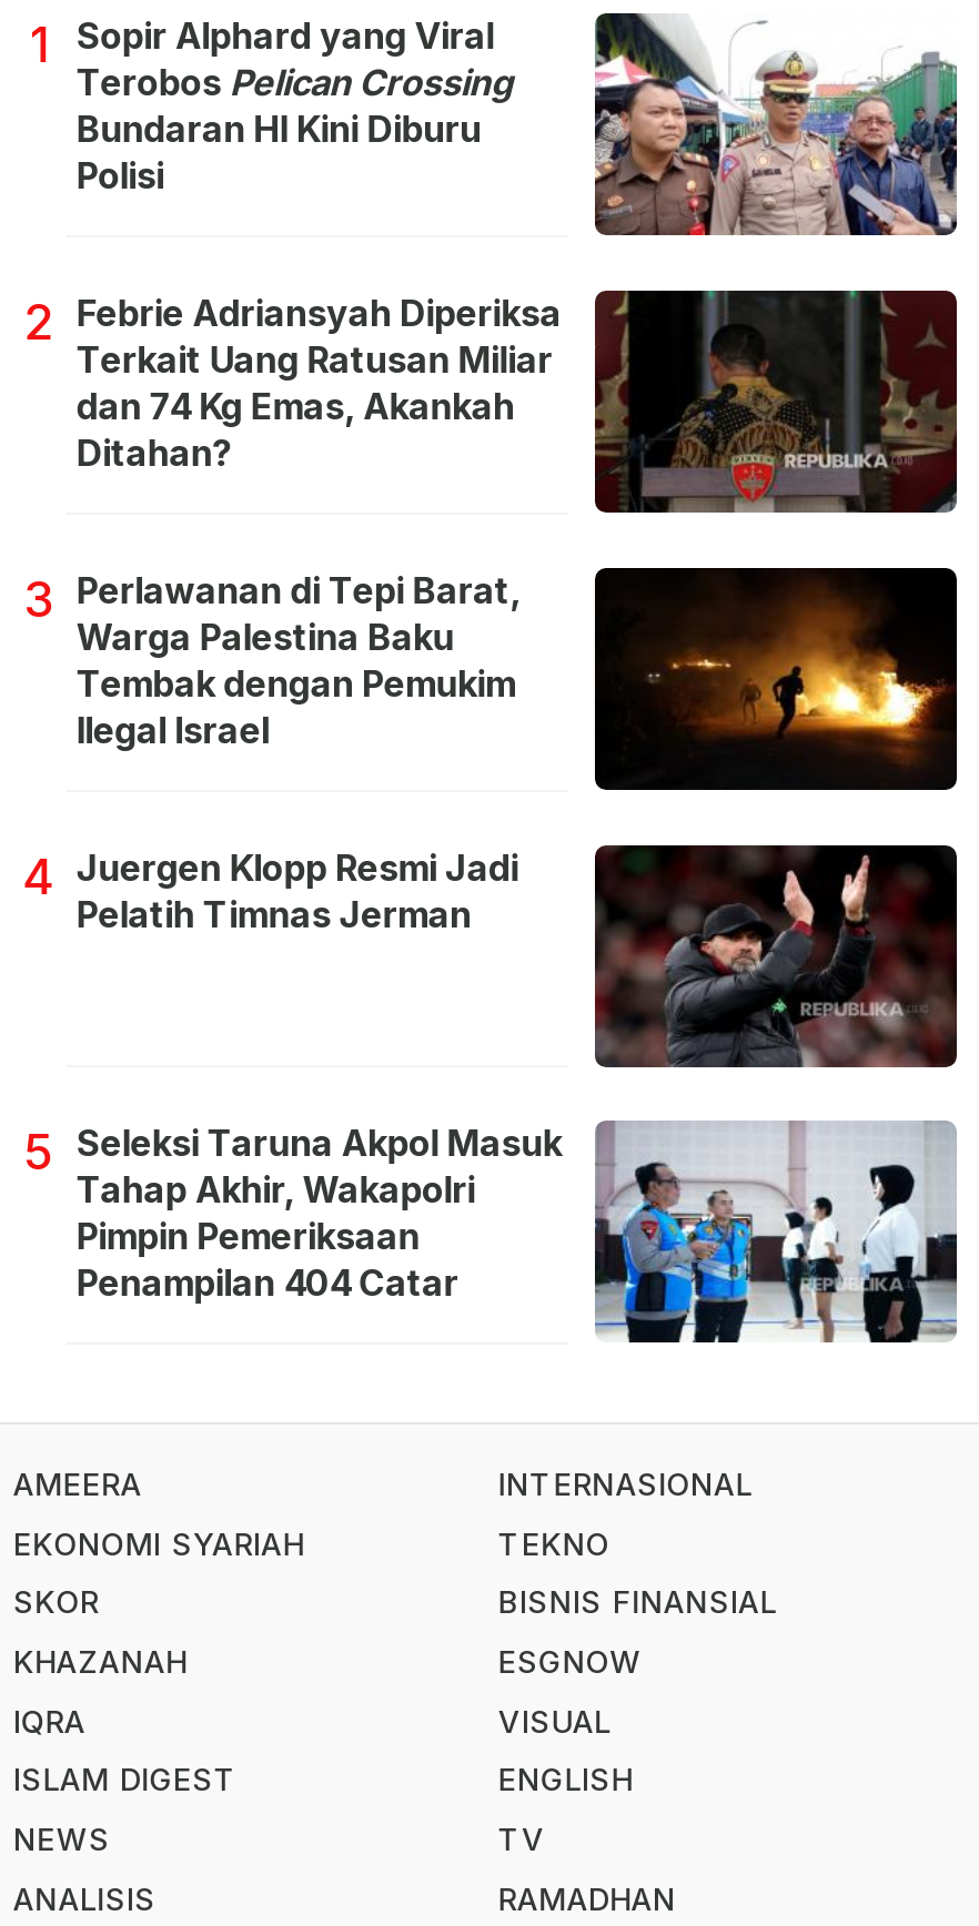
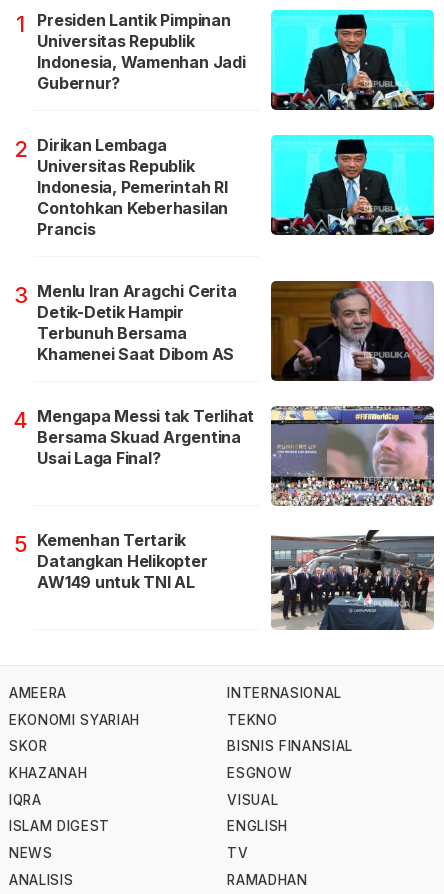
- [image]
- Sopir Alphard yang Viral
- Terobos Pelican Crossing
- Bundaran HI Kini Diburu
- Polisi
+ [image]
+ Presiden Lantik Pimpinan
+ Universitas Republik
+ Indonesia, Wamenhan Jadi
+ Gubernur?

- 2 Febrie Adriansyah Diperiksa
- Terkait Uang Ratusan Miliar
- dan 74 Kg Emas, Akankah
- Ditahan?
+ 2 Dirikan Lembaga
+ Universitas Republik
+ Indonesia, Pemerintah RI
+ Contohkan Keberhasilan
+ Prancis

- [image]
+ [image]

- [image]
- 3 Perlawanan di Tepi Barat,
- Warga Palestina Baku
- Tembak dengan Pemukim
- Ilegal Israel
+ [image]
+ 3 Menlu Iran Aragchi Cerita
+ Detik-Detik Hampir
+ Terbunuh Bersama
+ Khamenei Saat Dibom AS

- [image]
- 4 Juergen Klopp Resmi Jadi
- Pelatih Timnas Jerman
+ [image]
+ 4 Mengapa Messi tak Terlihat
+ Bersama Skuad Argentina
+ Usai Laga Final?

- 5 Seleksi Taruna Akpol Masuk
- Tahap Akhir, Wakapolri
- Pimpin Pemeriksaan
- Penampilan 404 Catar
+ 5 Kemenhan Tertarik
+ Datangkan Helikopter
+ AW149 untuk TNI AL

- [image]
+ [image]
